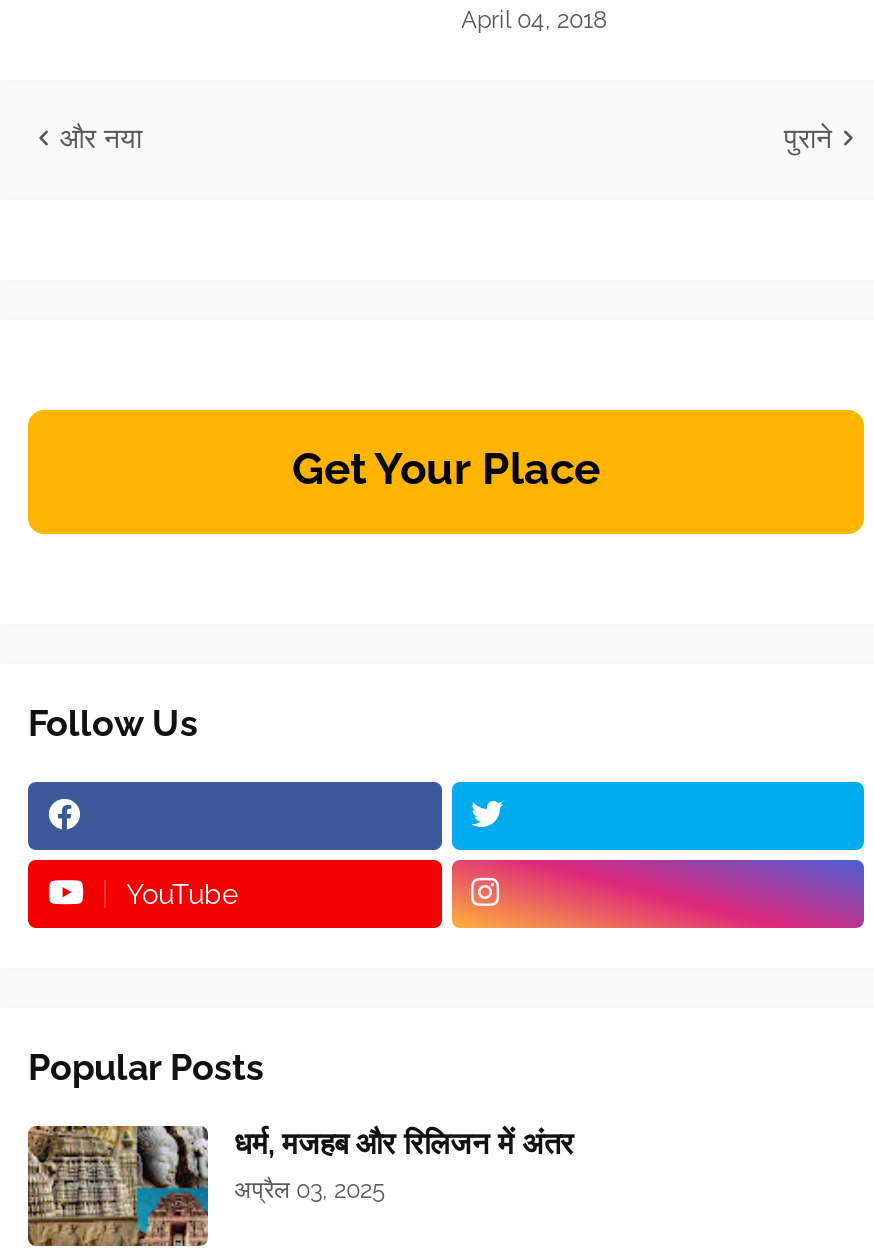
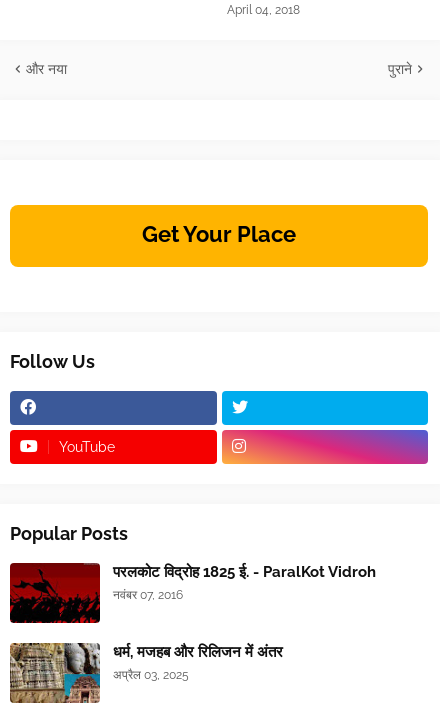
+ [image]
+ परलकोट विद्रोह 1825 ई. - ParalKot Vidroh
+ नवंबर 07, 2016
